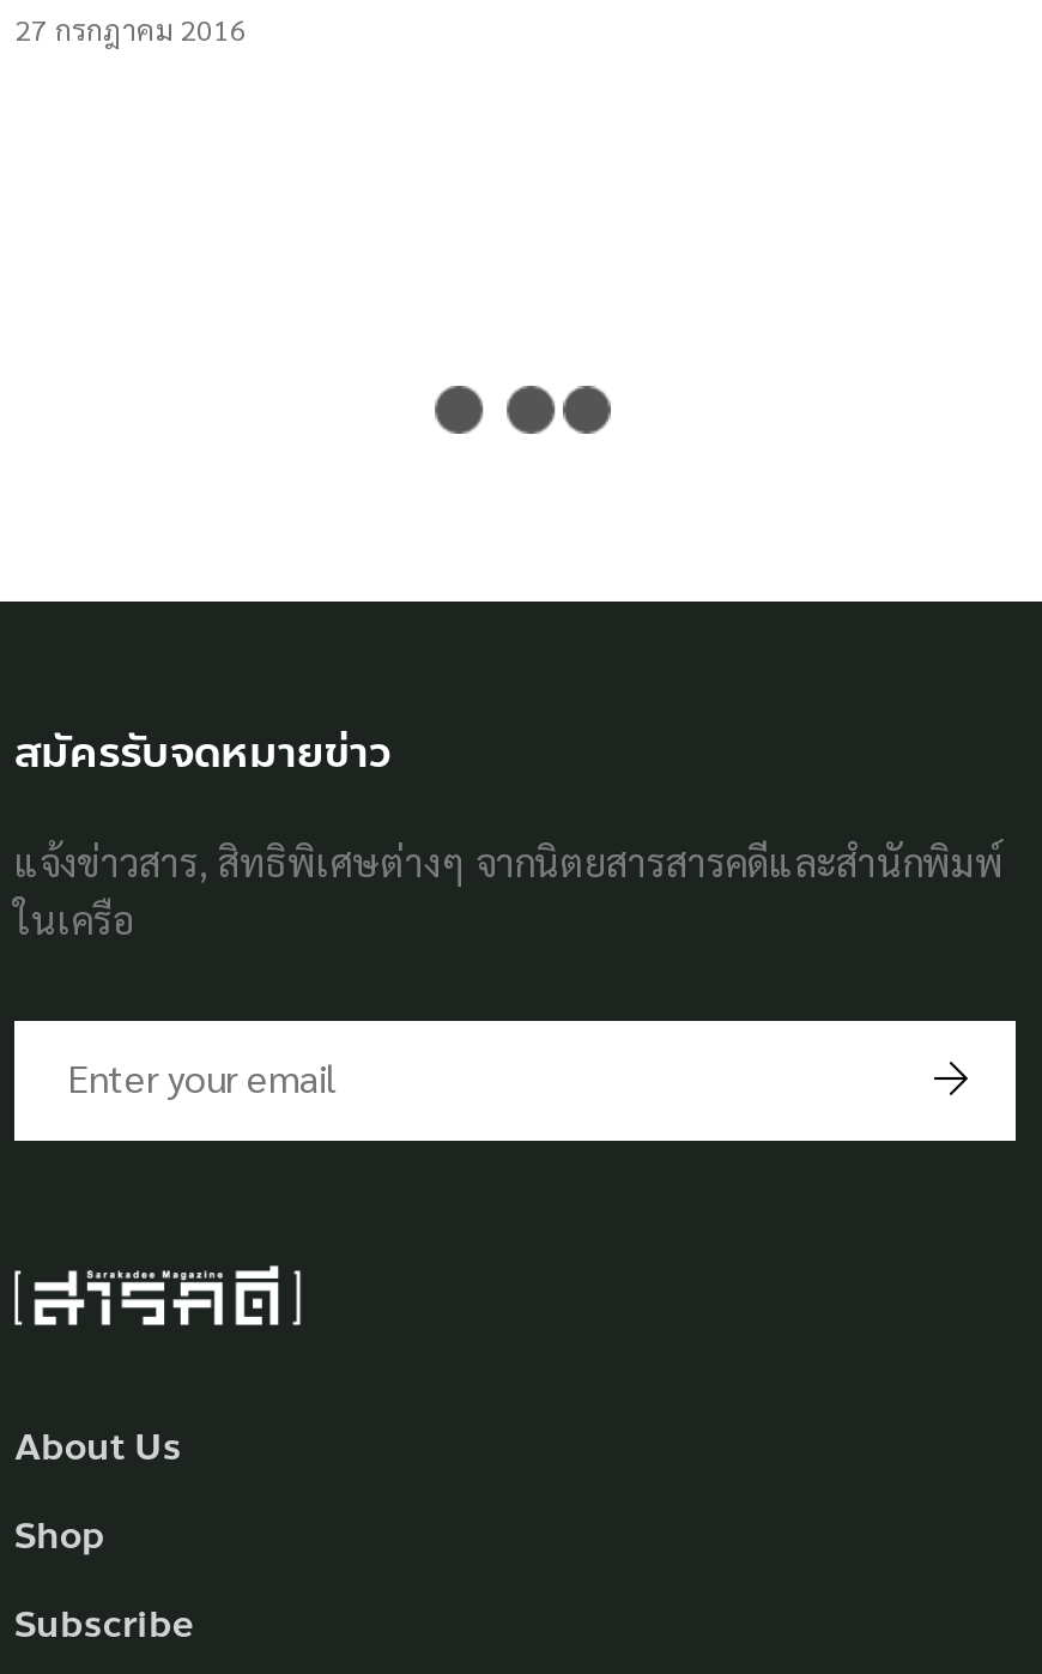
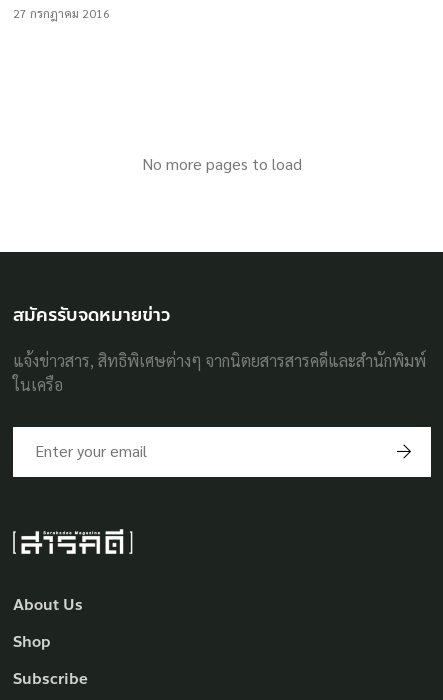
+ No more pages to load
